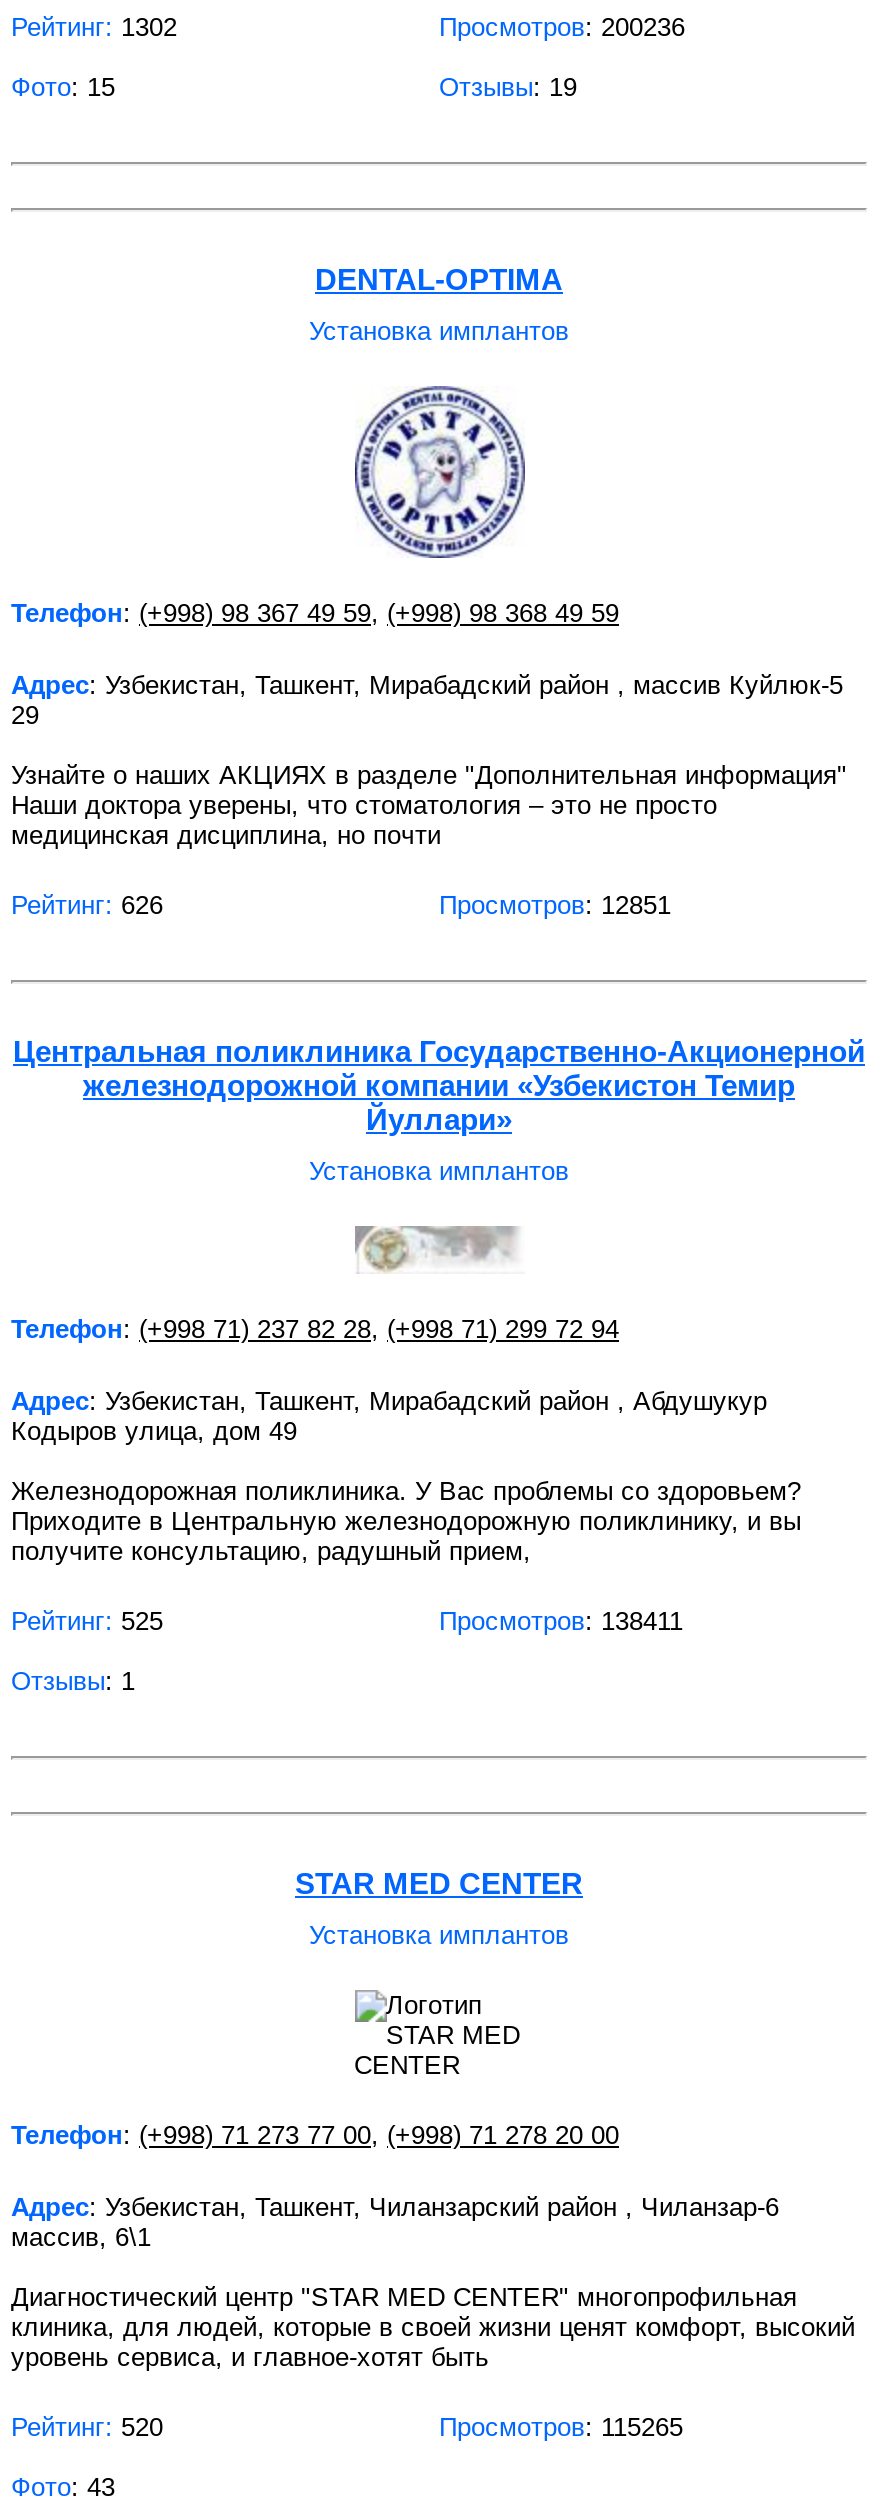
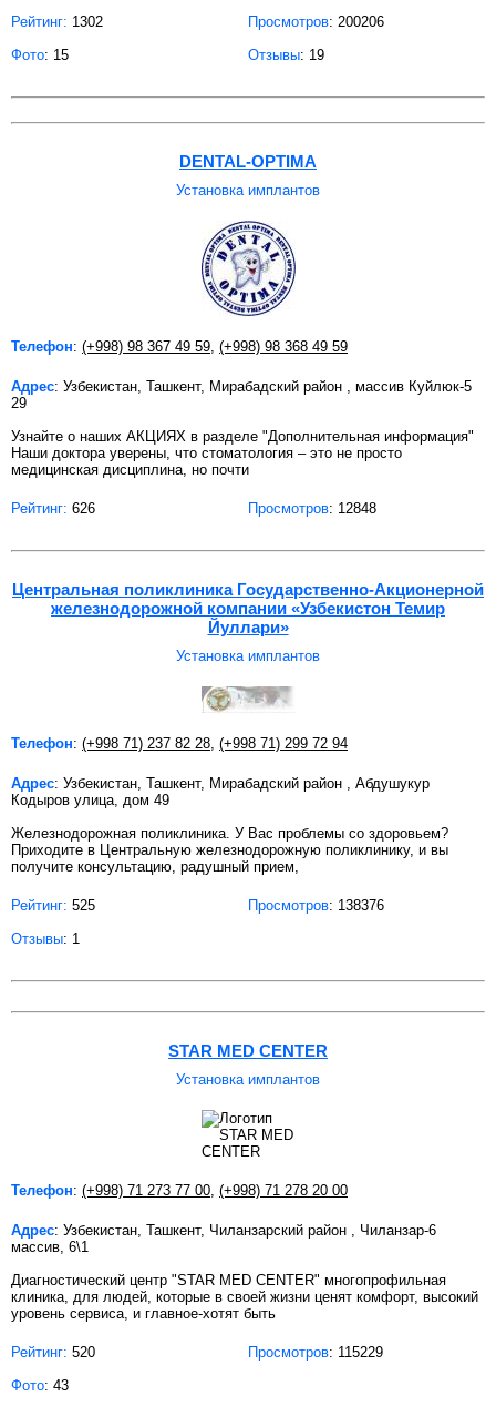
- Просмотров: 200236
+ Просмотров: 200206

- Просмотров: 12851
+ Просмотров: 12848

- Просмотров: 138411
+ Просмотров: 138376

- Просмотров: 115265
+ Просмотров: 115229
